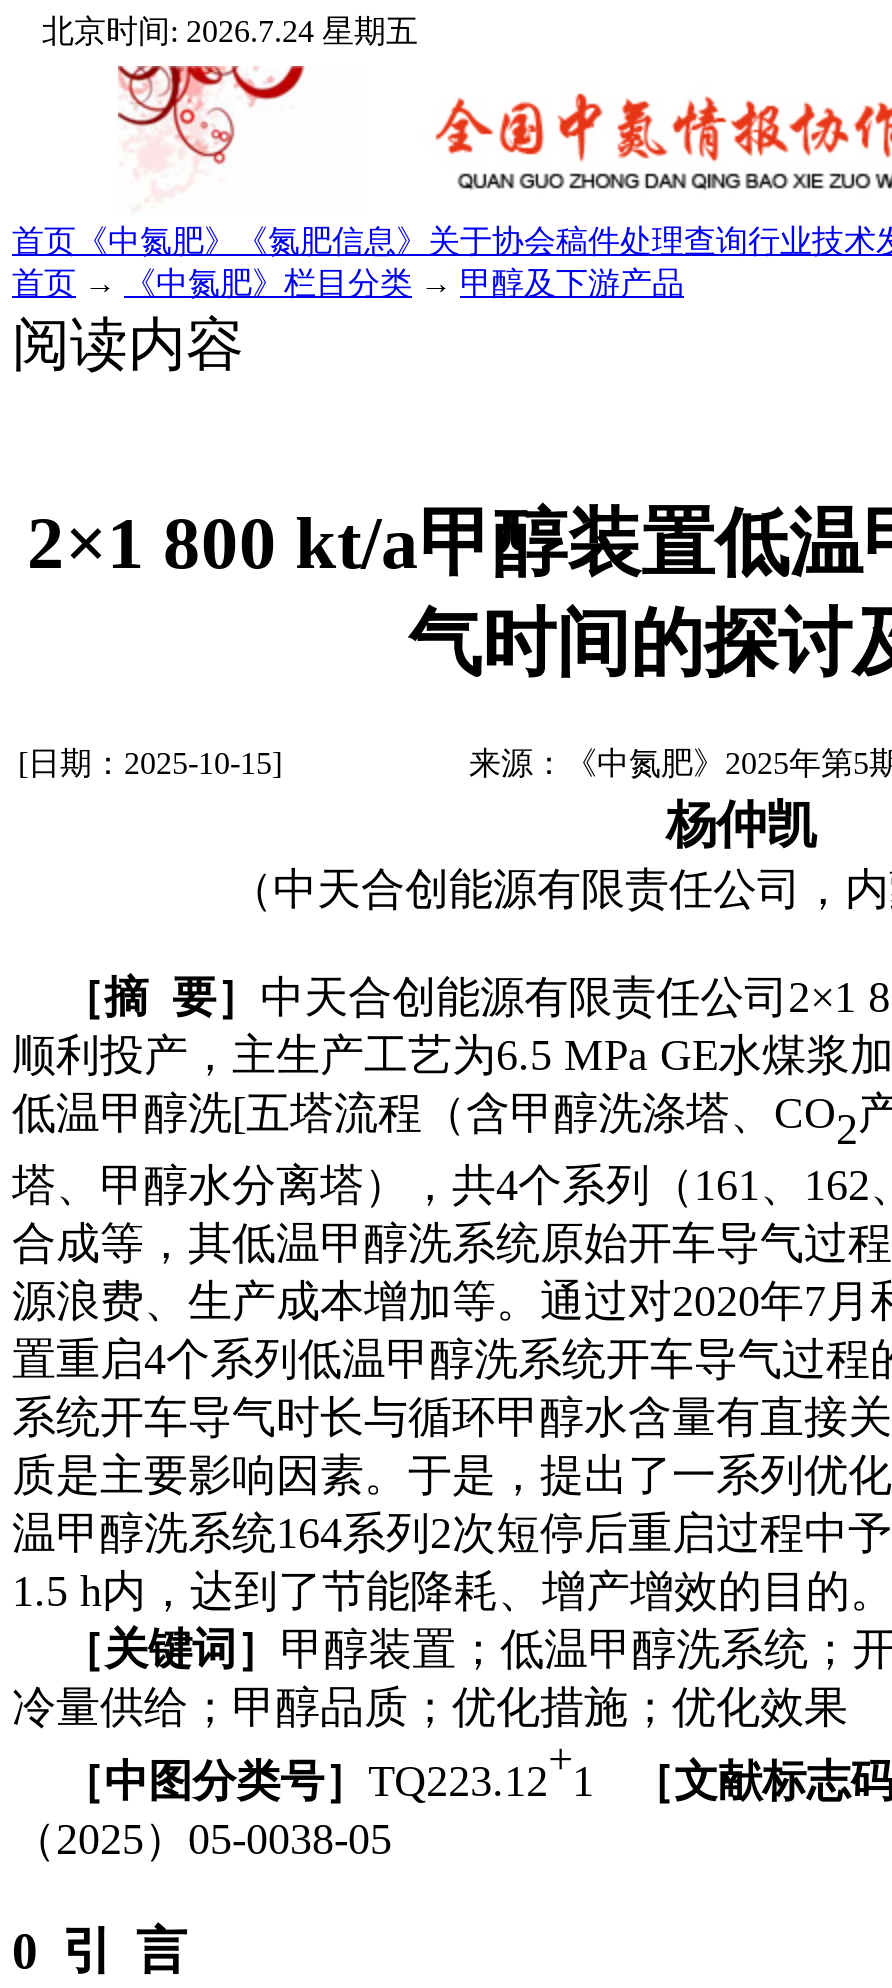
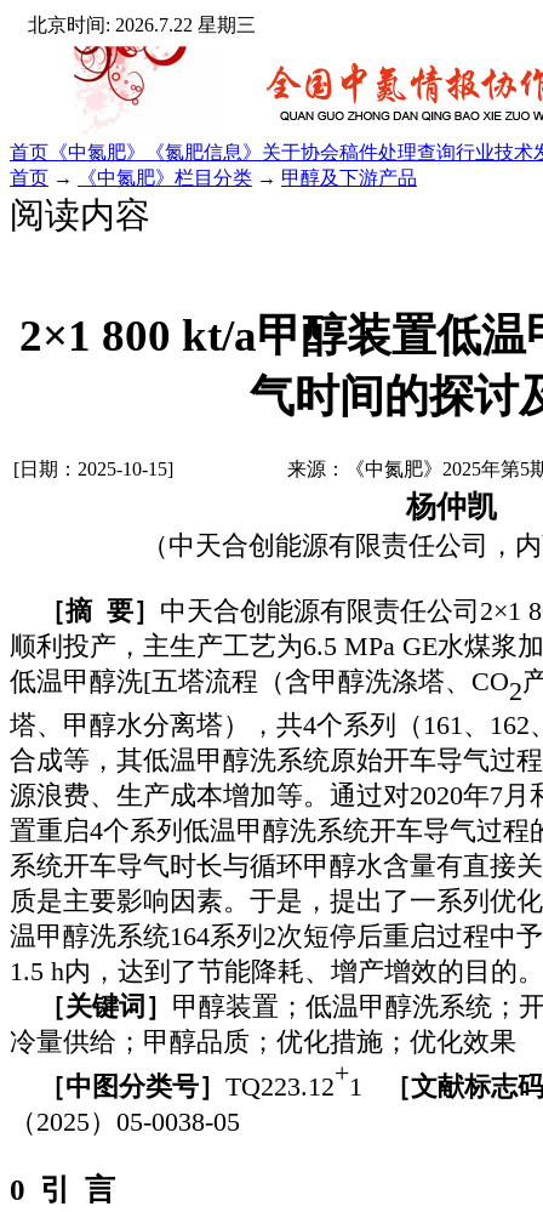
- 北京时间: 2026.7.24 星期五
+ 北京时间: 2026.7.22 星期三
